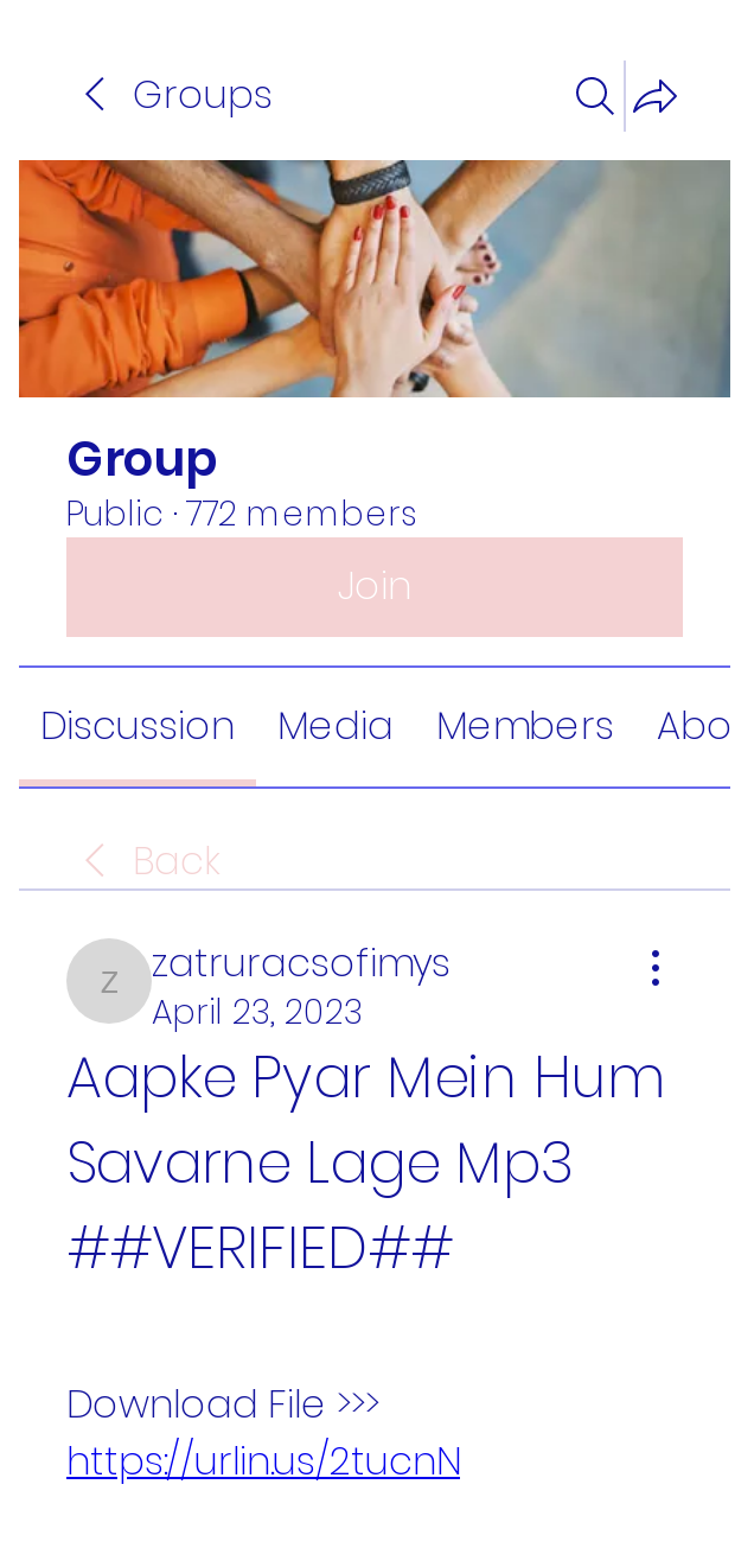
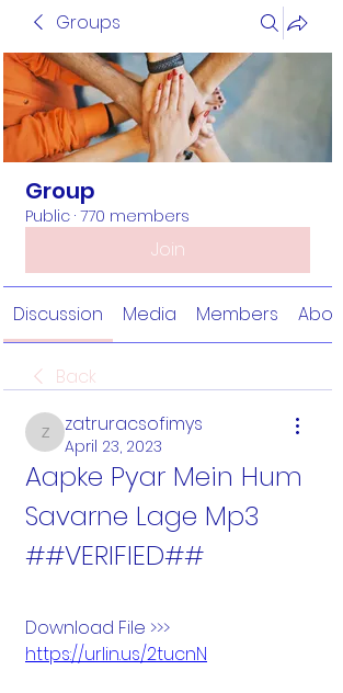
- Public 772 members
+ Public 770 members
